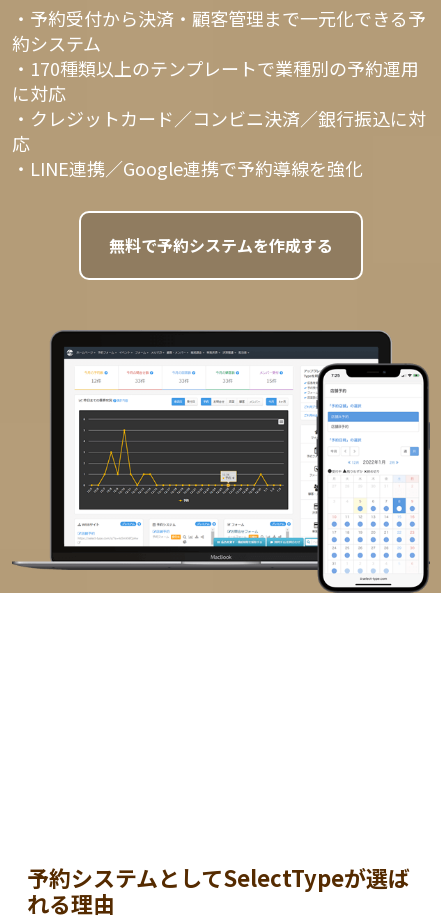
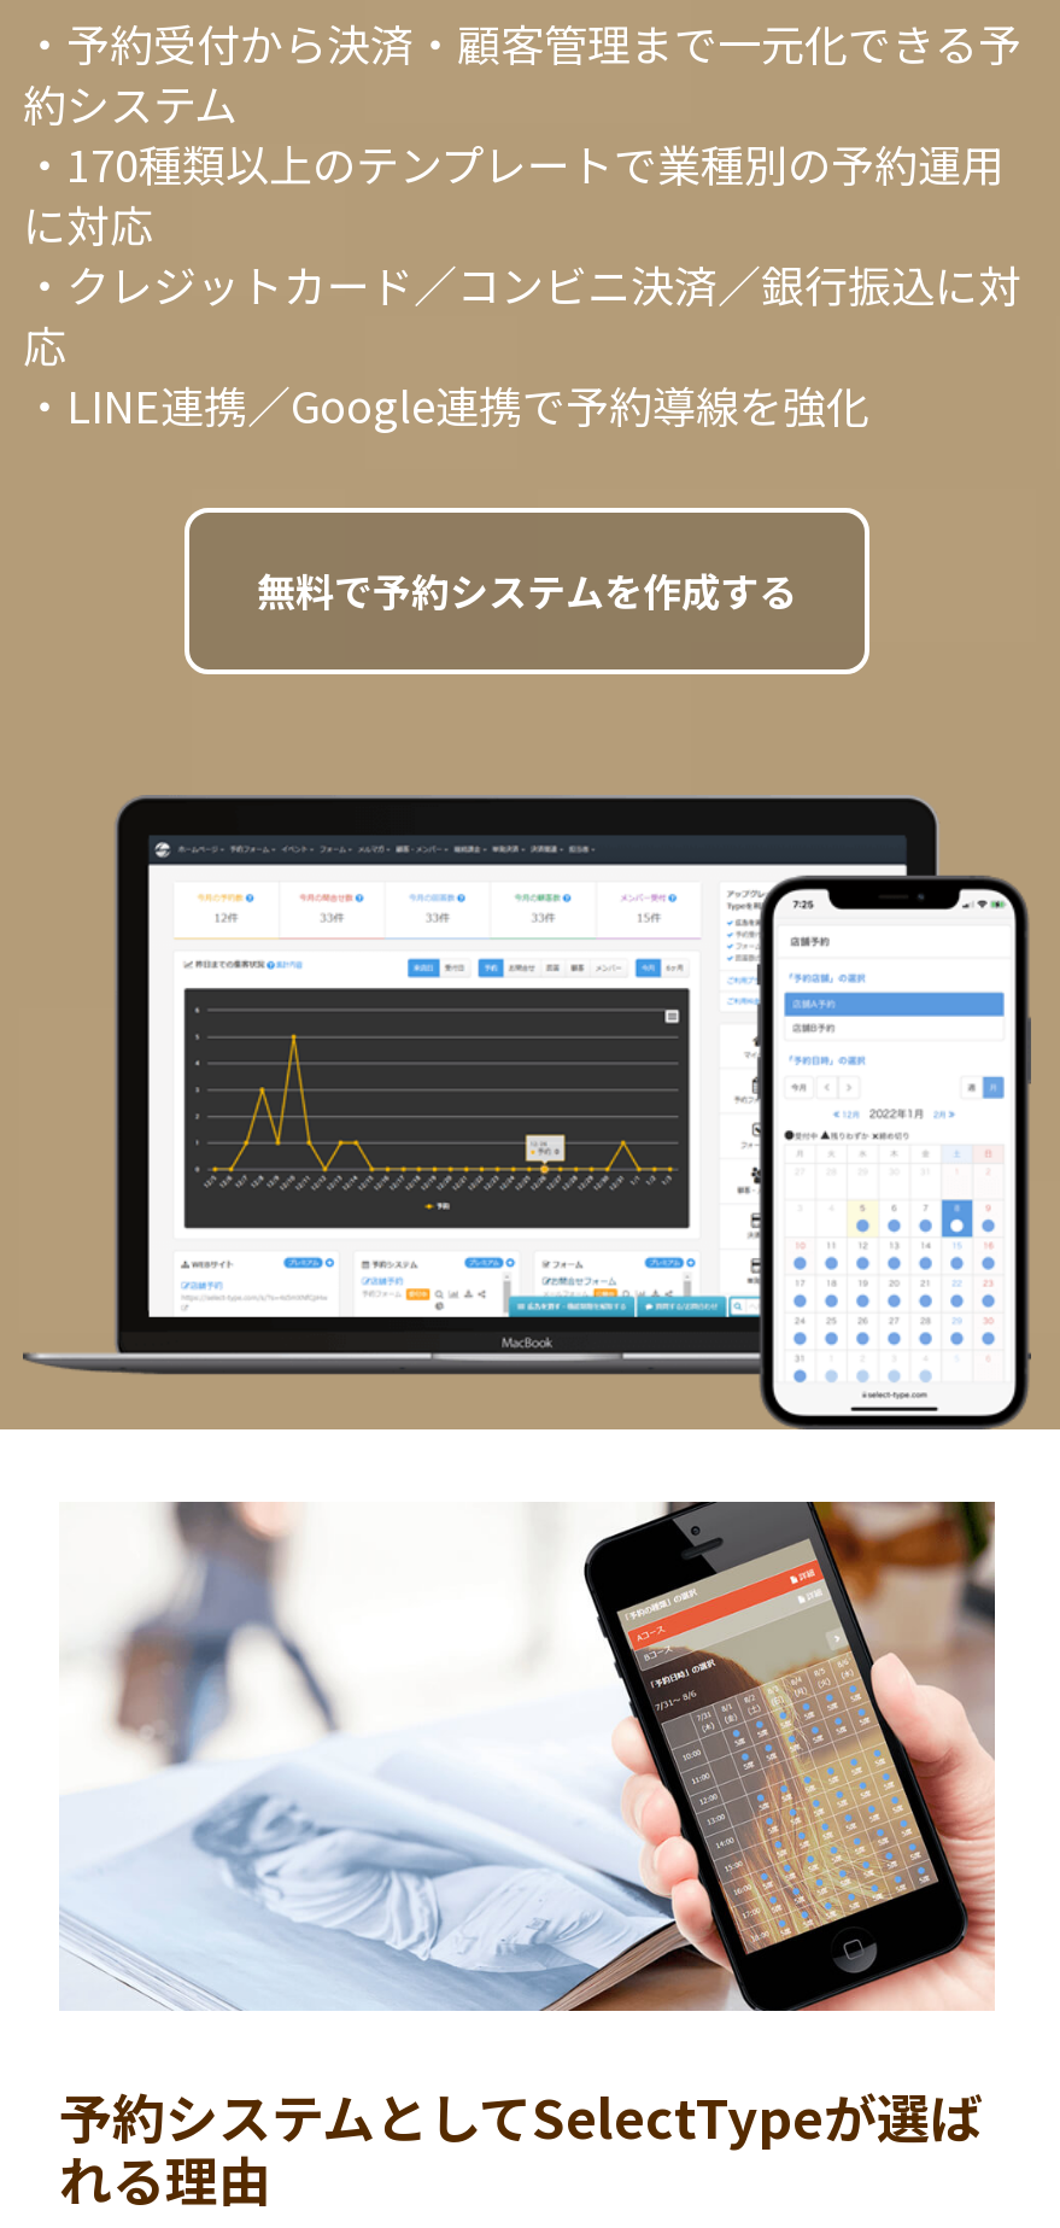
+ [image]
